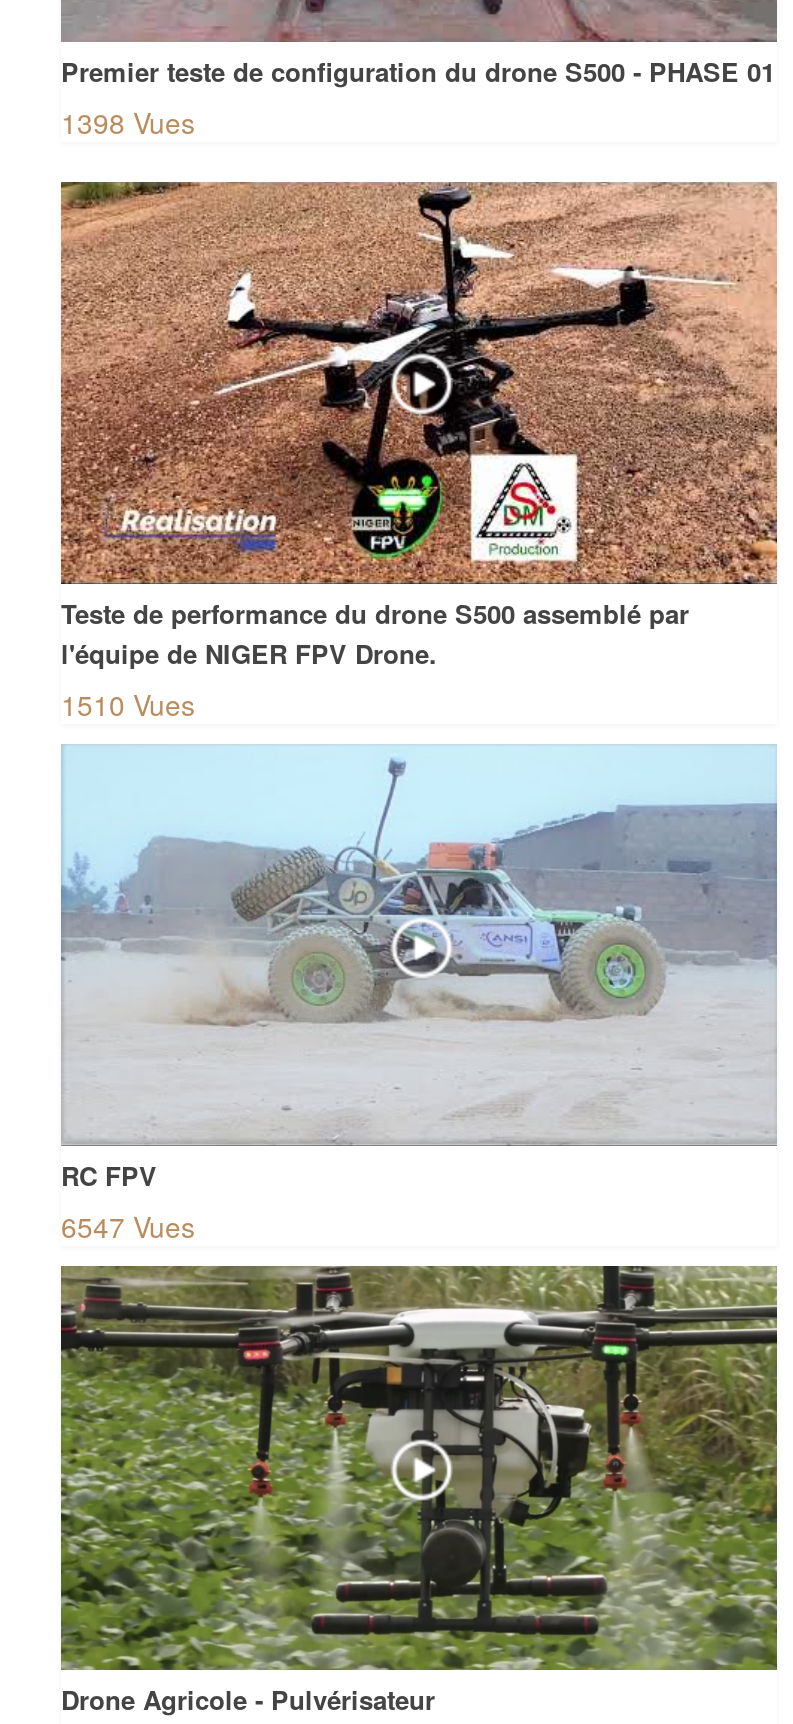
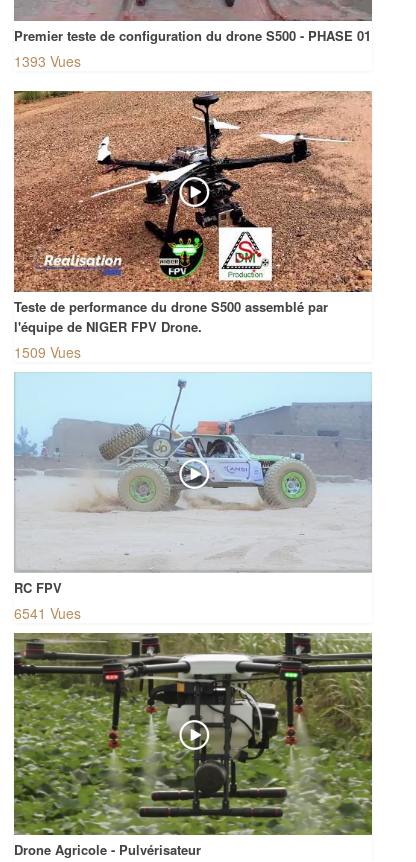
- 1398 Vues
+ 1393 Vues

- 1510 Vues
+ 1509 Vues

- 6547 Vues
+ 6541 Vues
